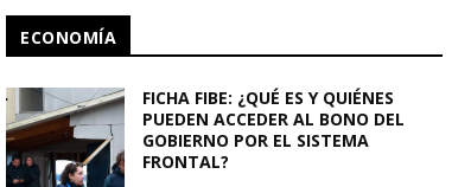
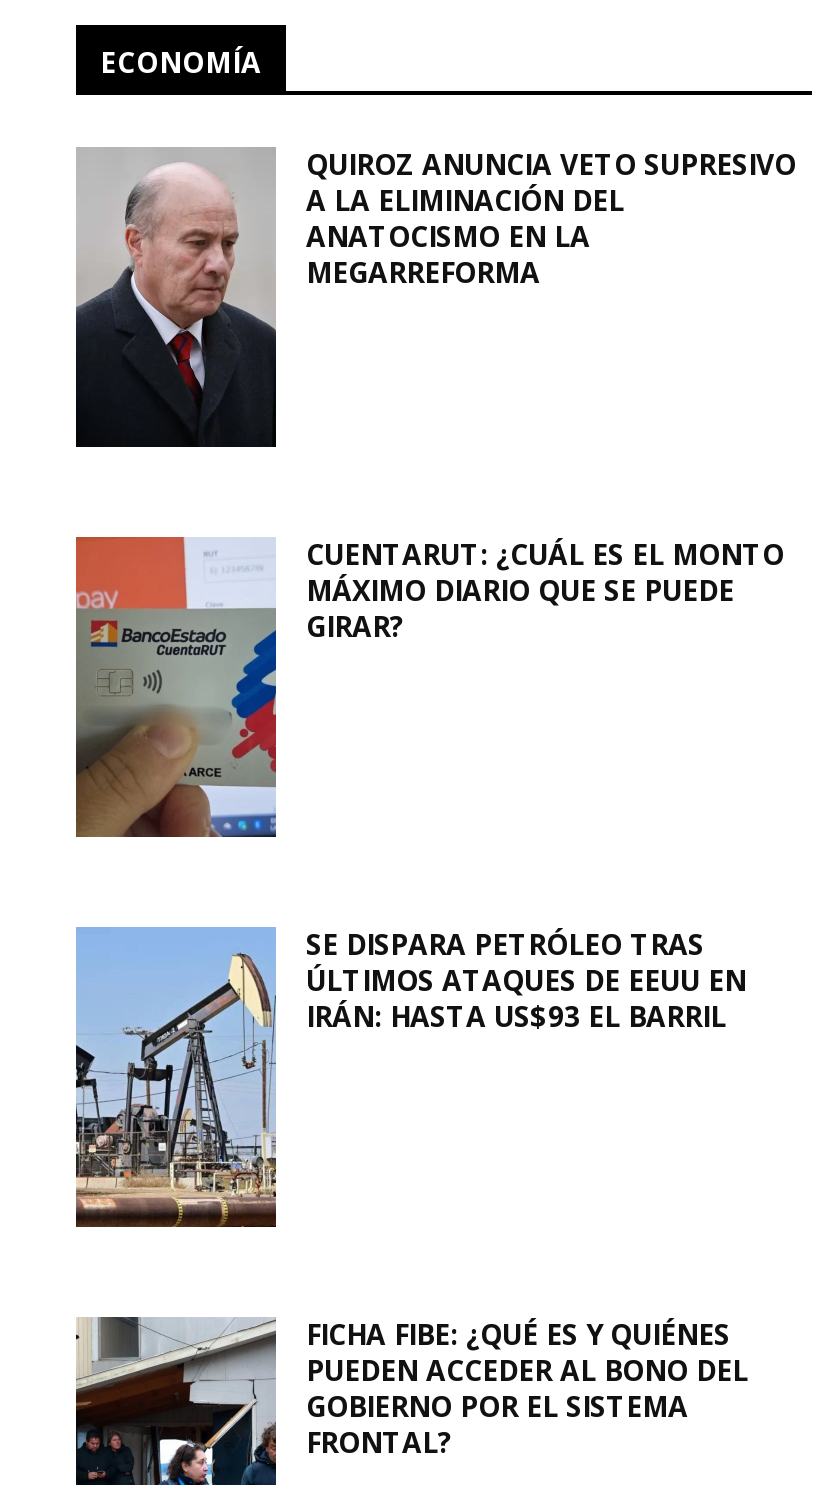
+ [image]
+ CUENTARUT: ¿CUÁL ES EL MONTO
+ MÁXIMO DIARIO QUE SE PUEDE
+ GIRAR?

+ [image]
+ SE DISPARA PETRÓLEO TRAS
+ ÚLTIMOS ATAQUES DE EEUU EN
+ IRÁN: HASTA US$93 EL BARRIL

+ [image]
+ QUIROZ ANUNCIA VETO SUPRESIVO
+ A LA ELIMINACIÓN DEL
+ ANATOCISMO EN LA
+ MEGARREFORMA
